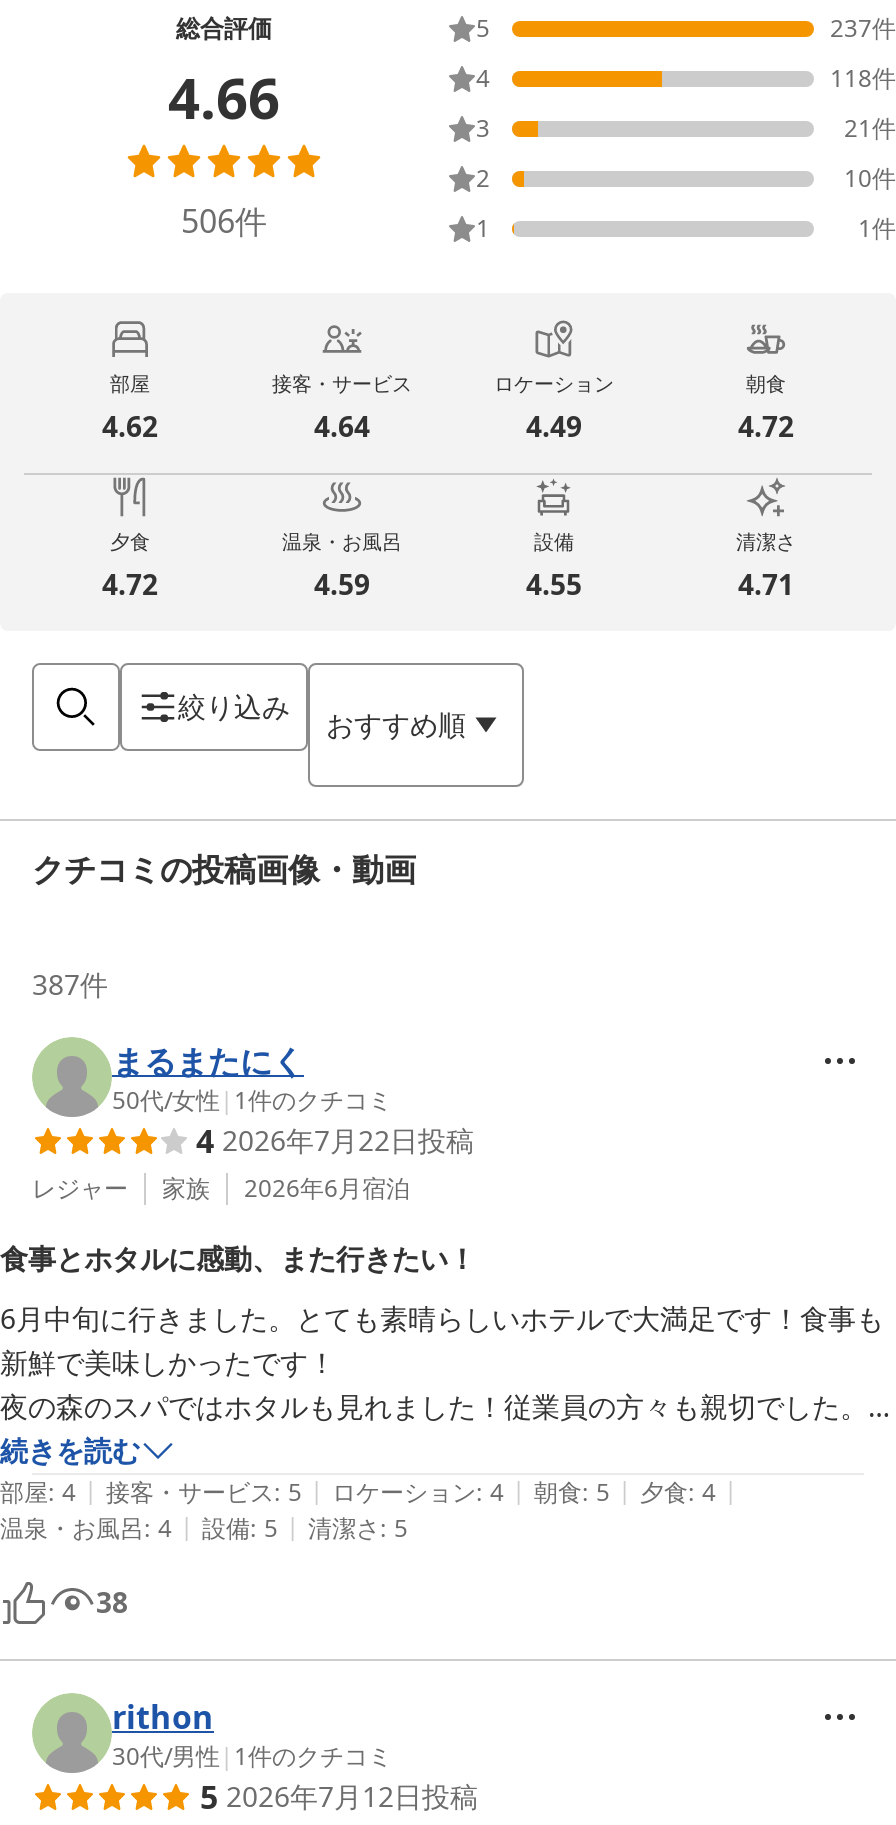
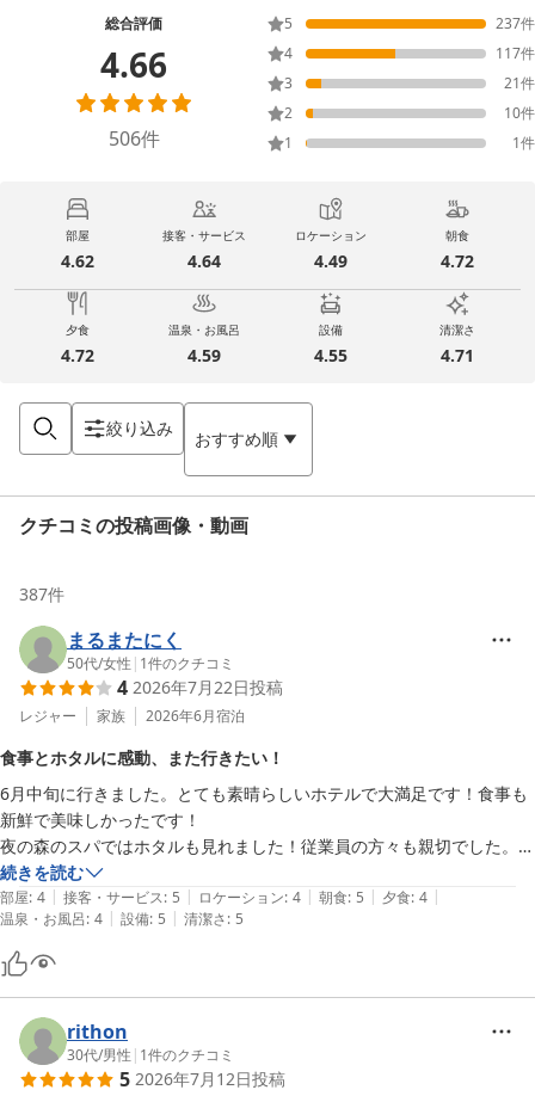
- 118件
+ 117件

- 38
